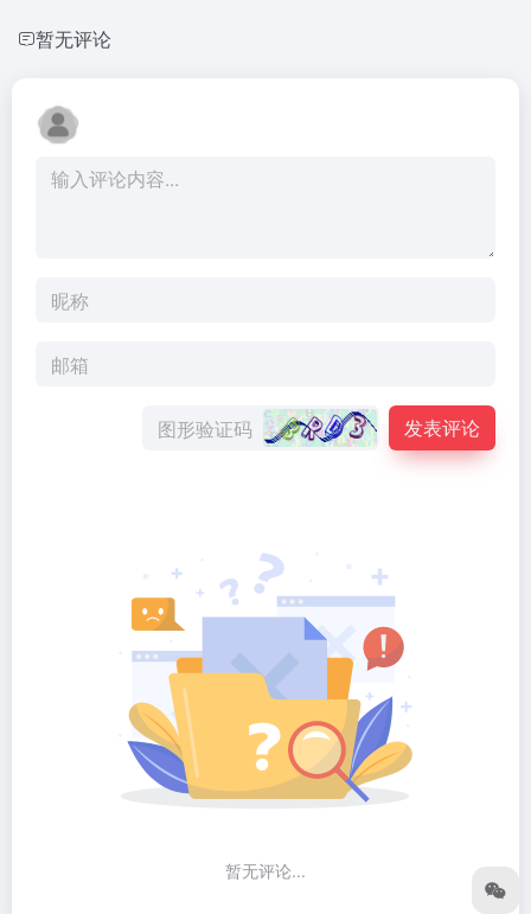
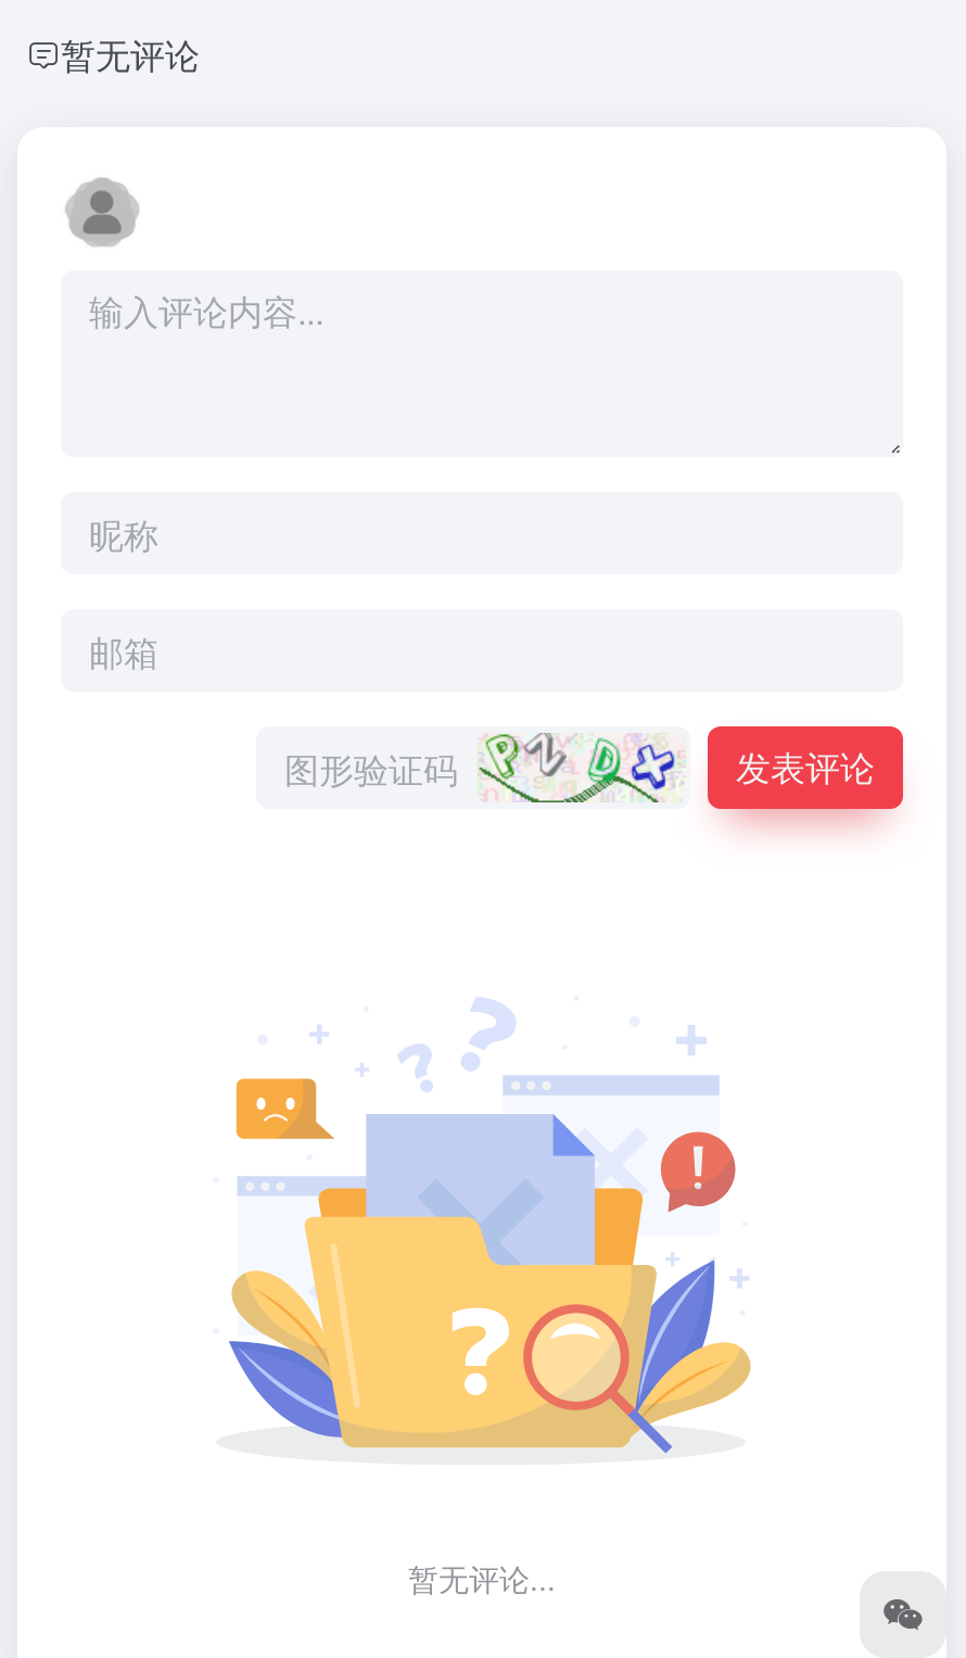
- [image]
+ [image]
